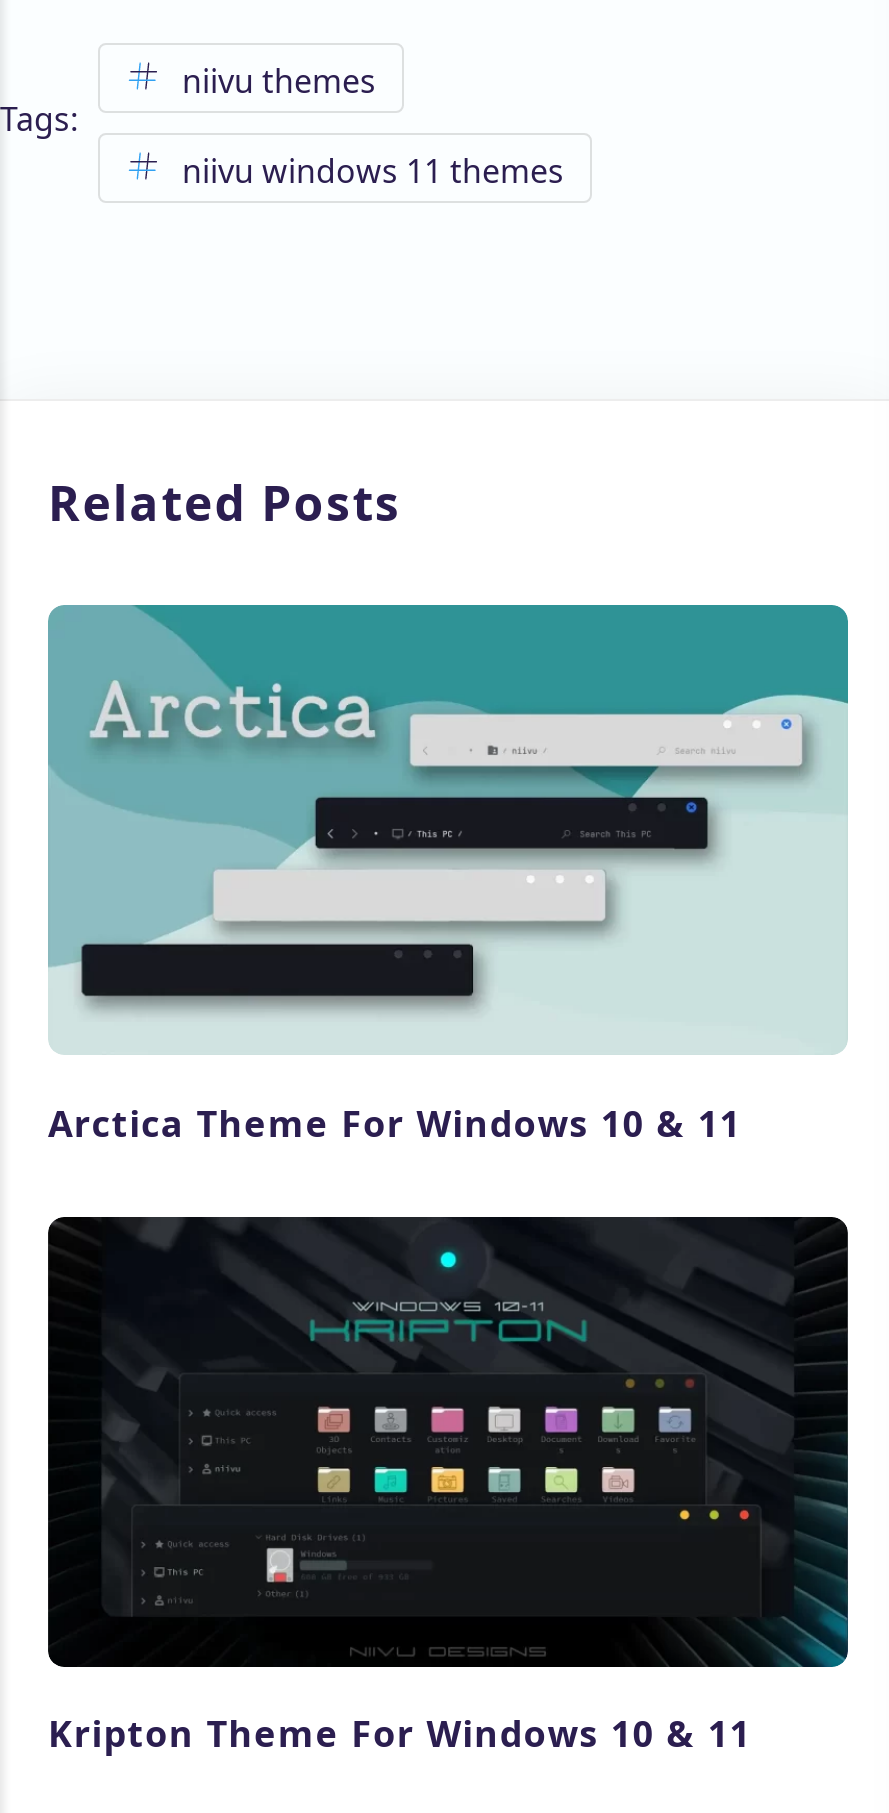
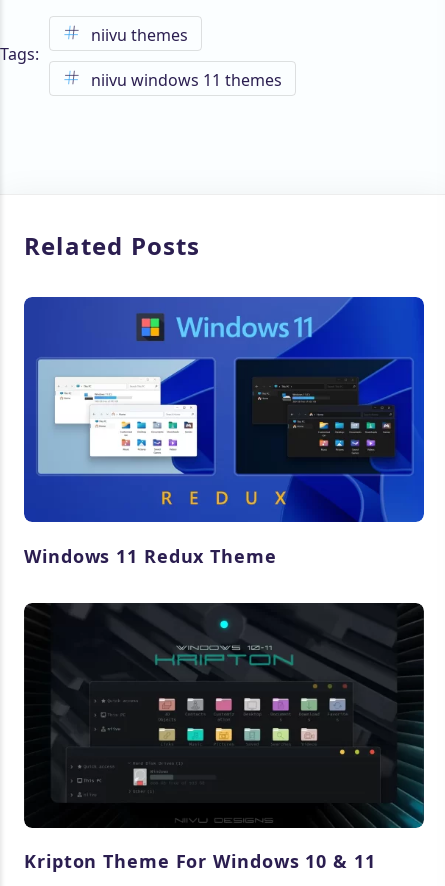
- [image]
- Arctica Theme For Windows 10 & 11
+ [image]
+ Windows 11 Redux Theme
